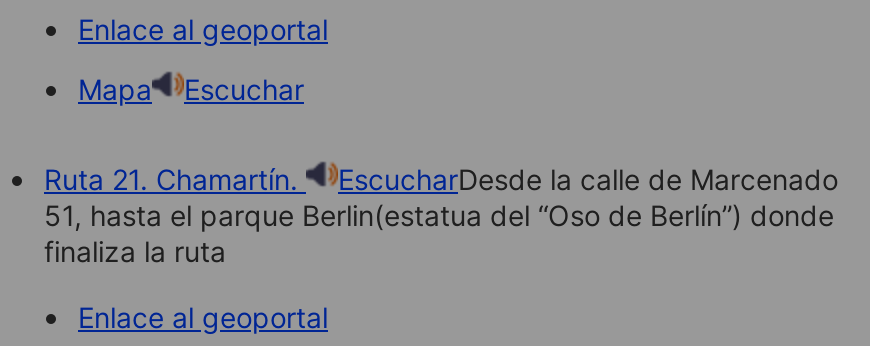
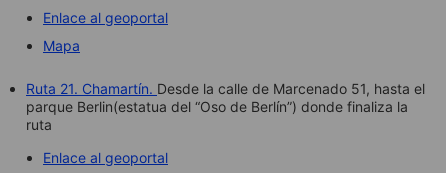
- Escuchar
- Ruta 21. Chamartín.
- EscucharDesde la calle de Marcenado
- 51, hasta el parque Berlin(estatua del “Oso de Berlín”) donde
- finaliza la ruta
+ Ruta 21. Chamartín. Desde la calle de Marcenado 51, hasta el
+ parque Berlin(estatua del “Oso de Berlín”) donde finaliza la
+ ruta
